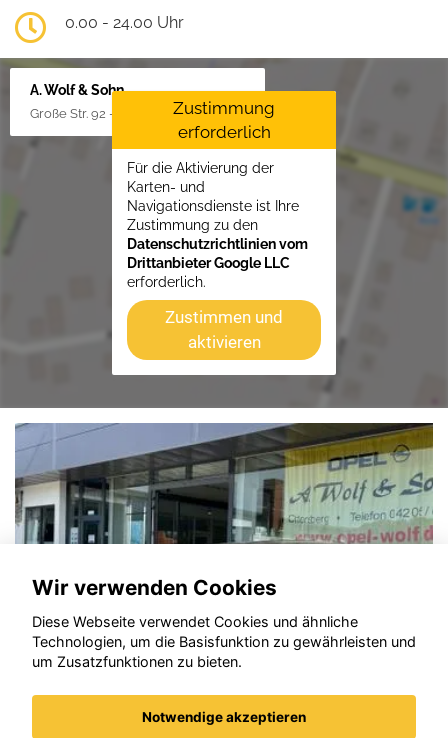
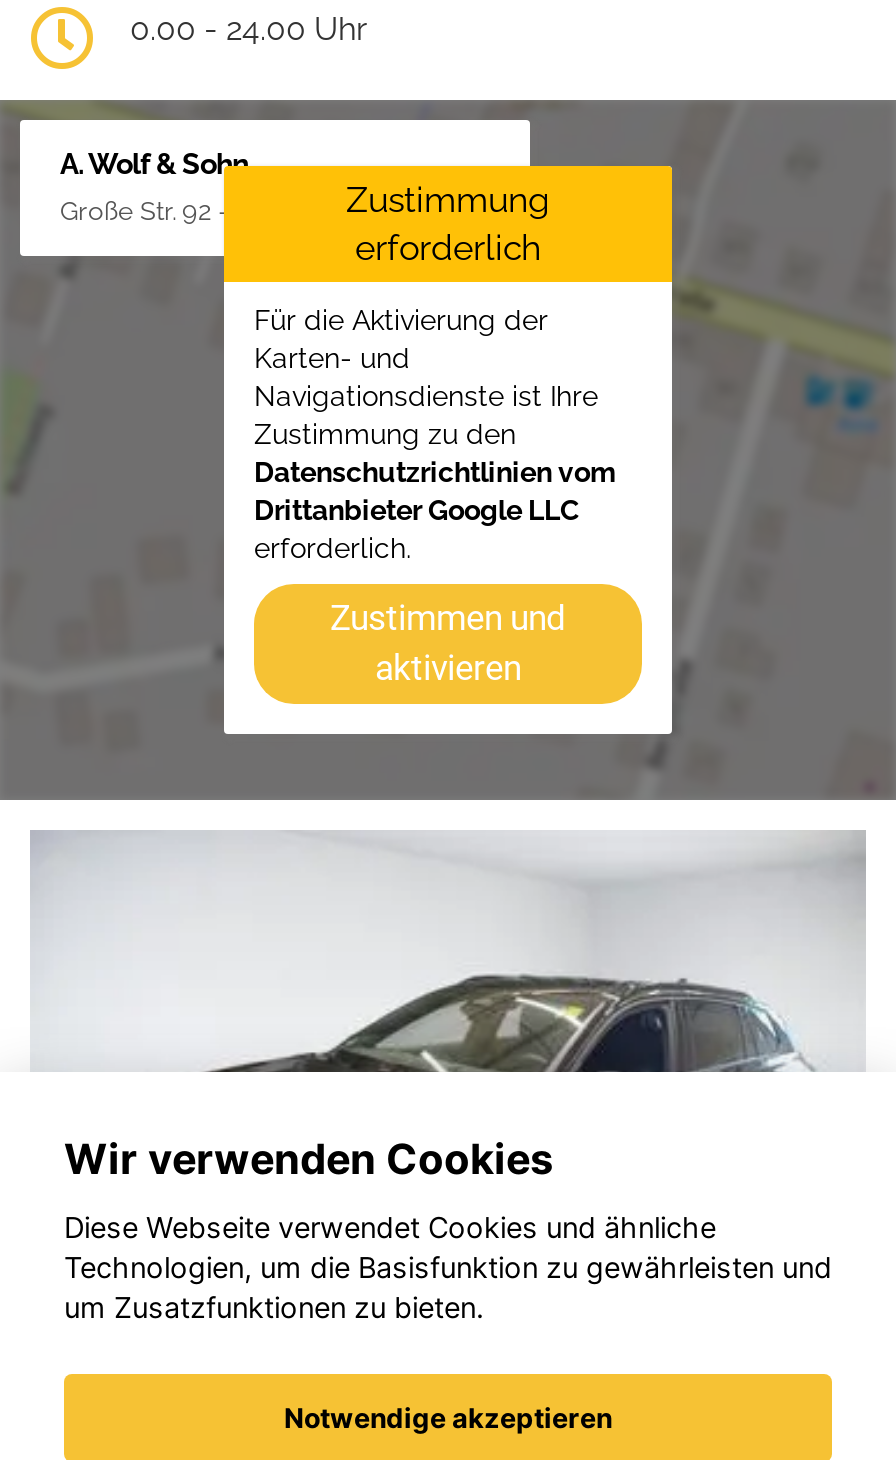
- [image]
+ [image]
